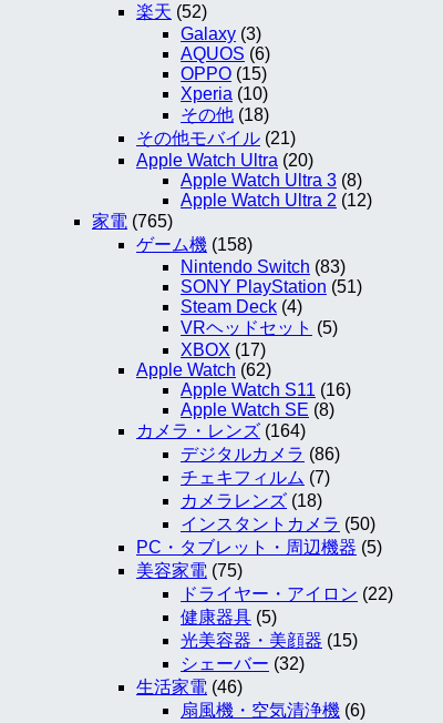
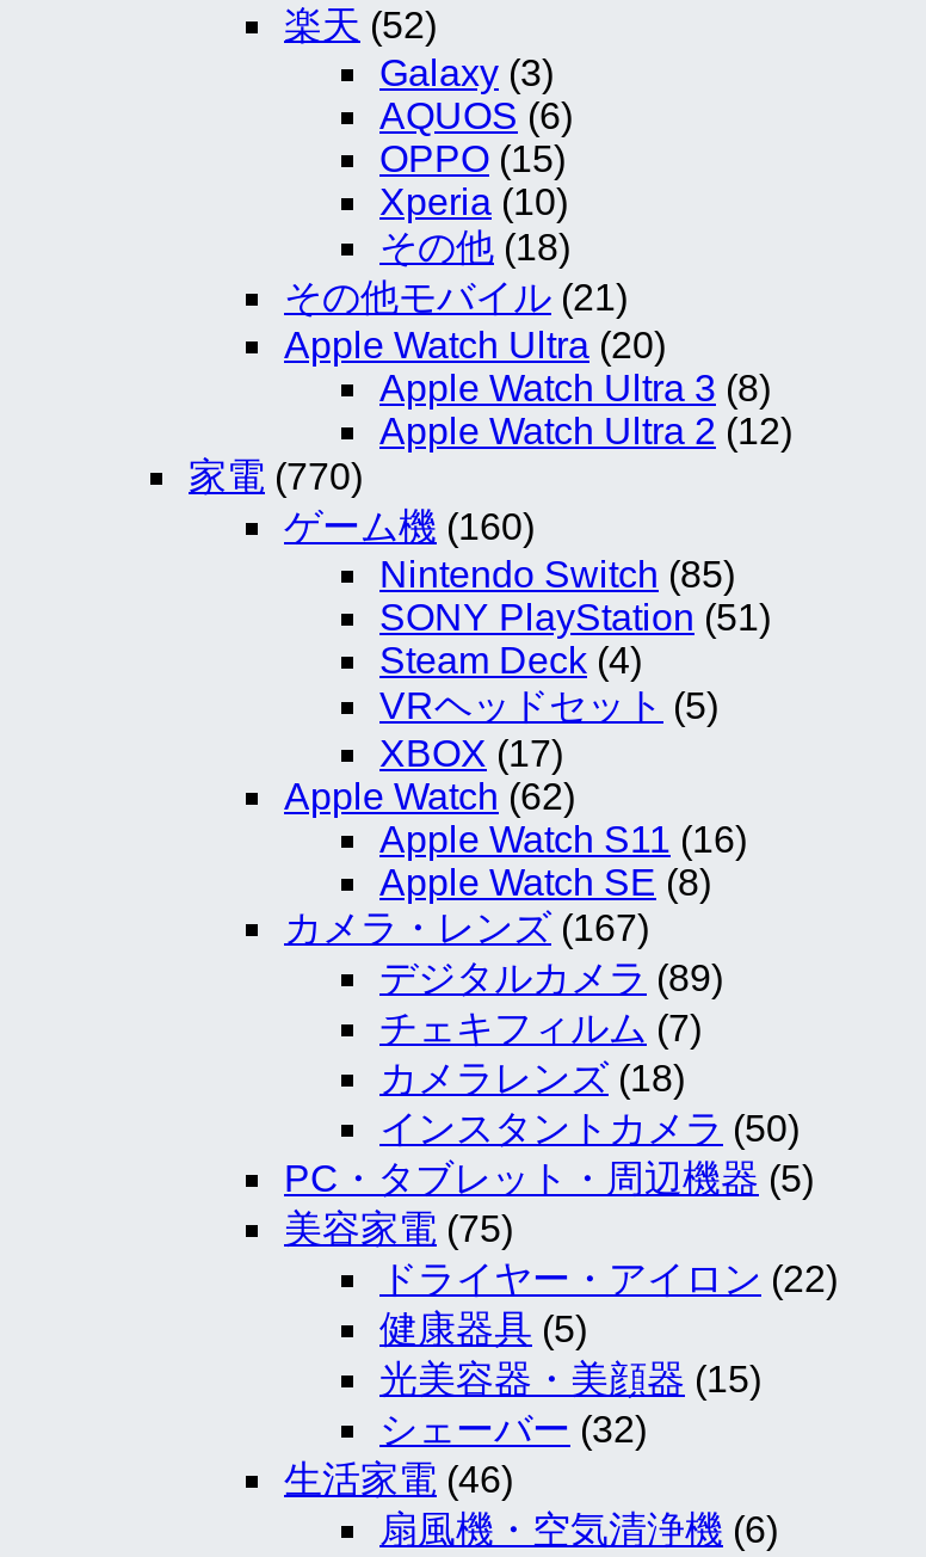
- 家電 (765)
+ 家電 (770)

- ゲーム機 (158)
+ ゲーム機 (160)

- Nintendo Switch (83)
+ Nintendo Switch (85)

- カメラ・レンズ (164)
+ カメラ・レンズ (167)

- デジタルカメラ (86)
+ デジタルカメラ (89)
